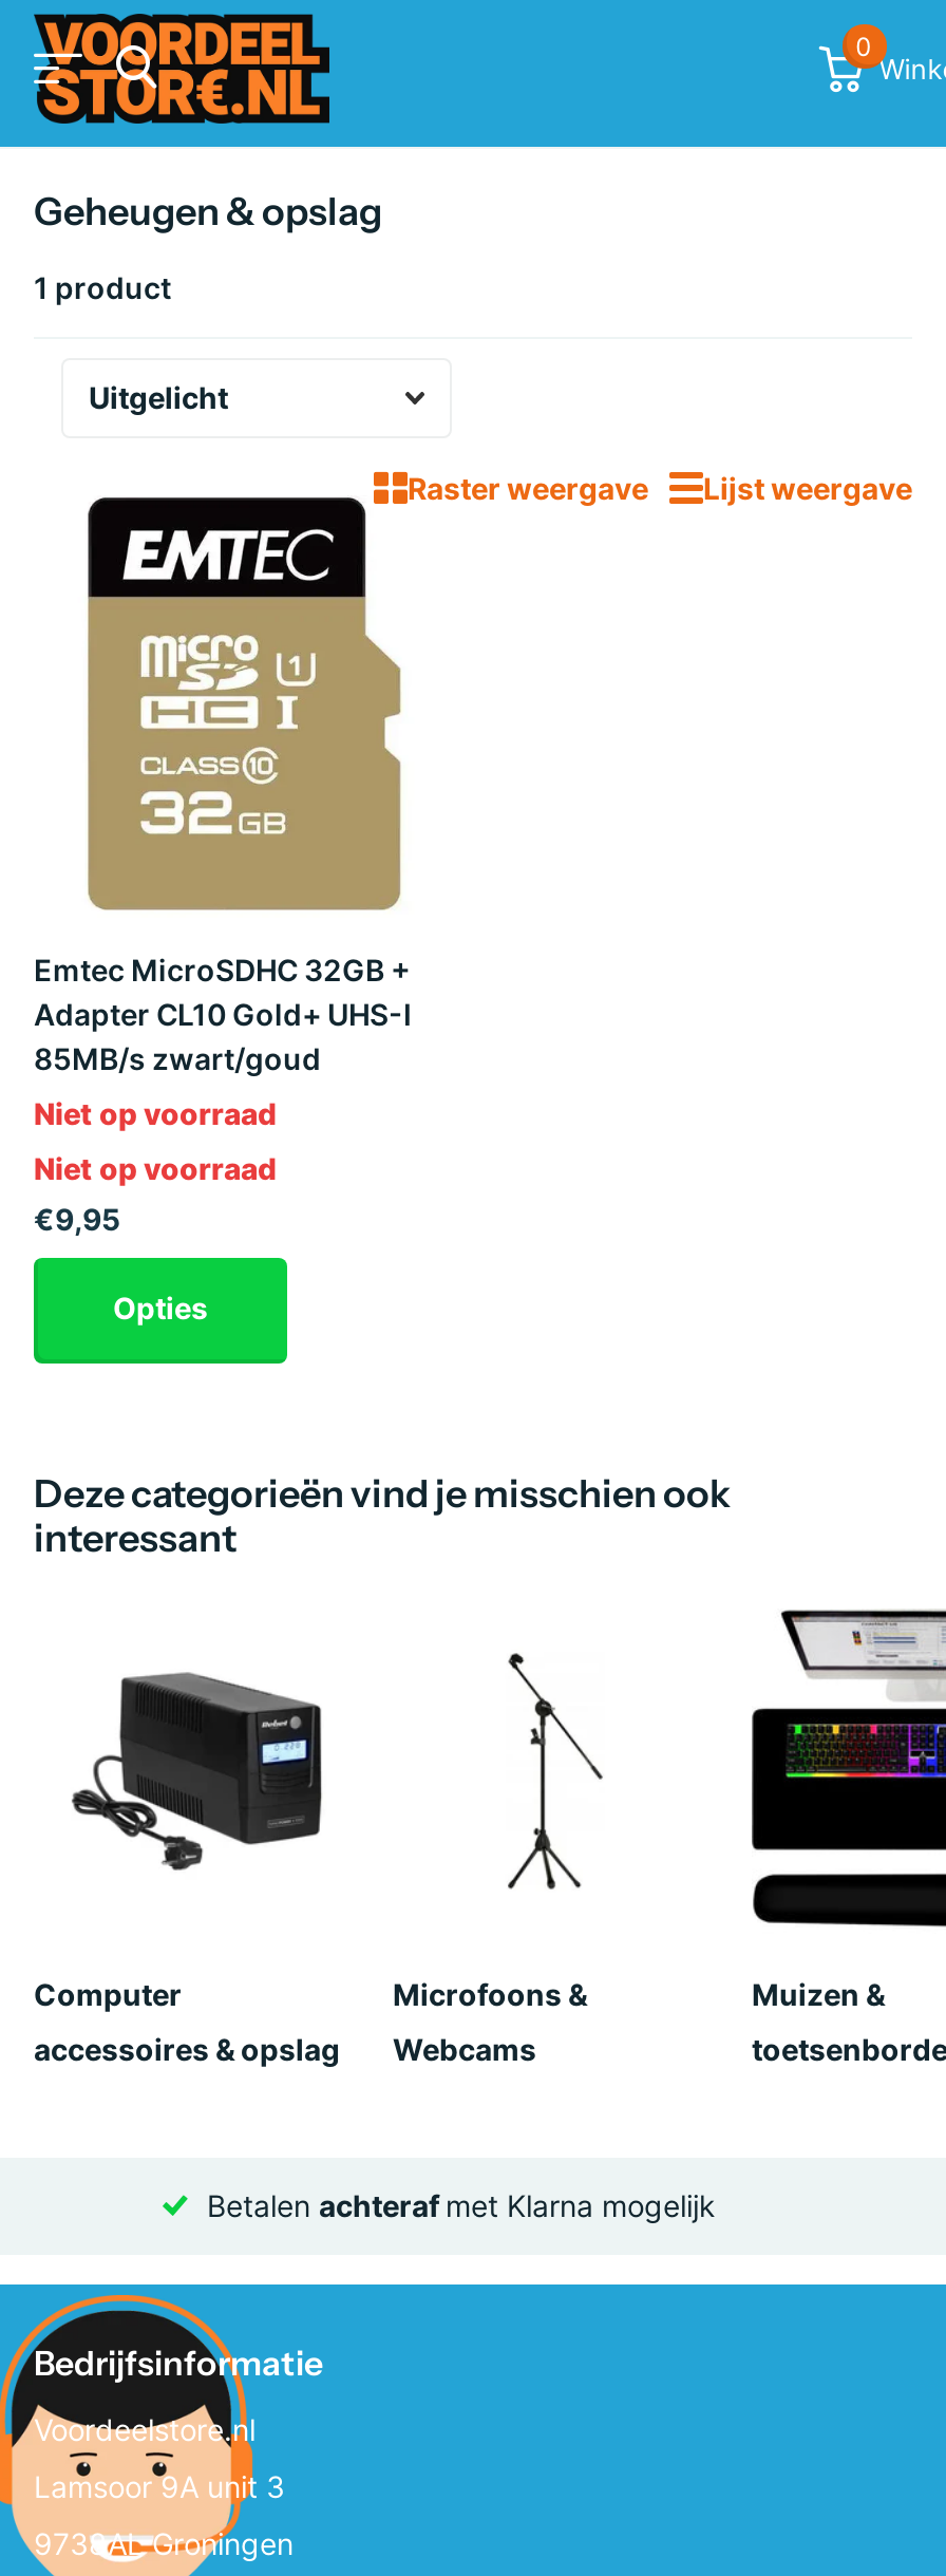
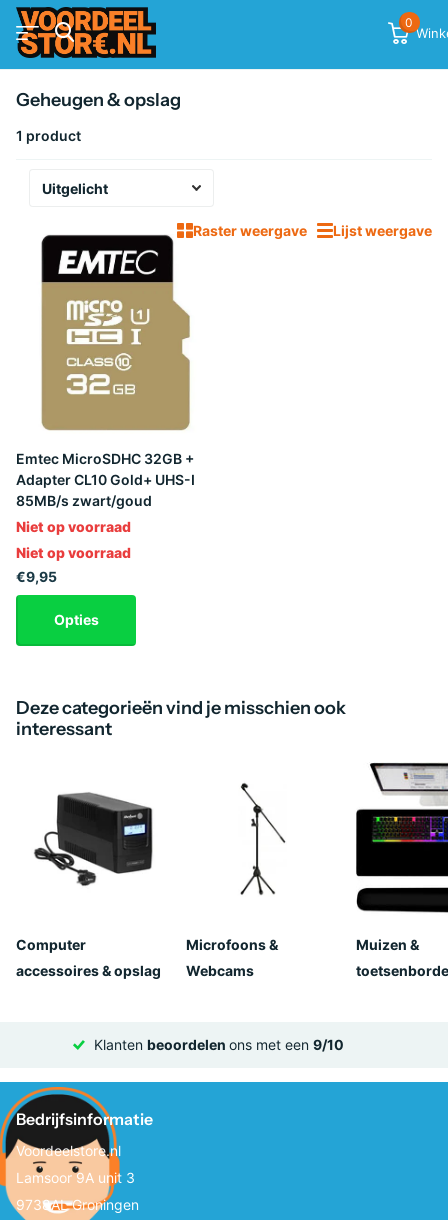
- Betalen achteraf met Klarna mogelijk
+ Klanten beoordelen ons met een 9/10
